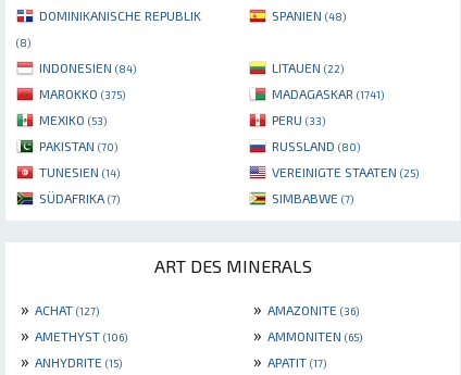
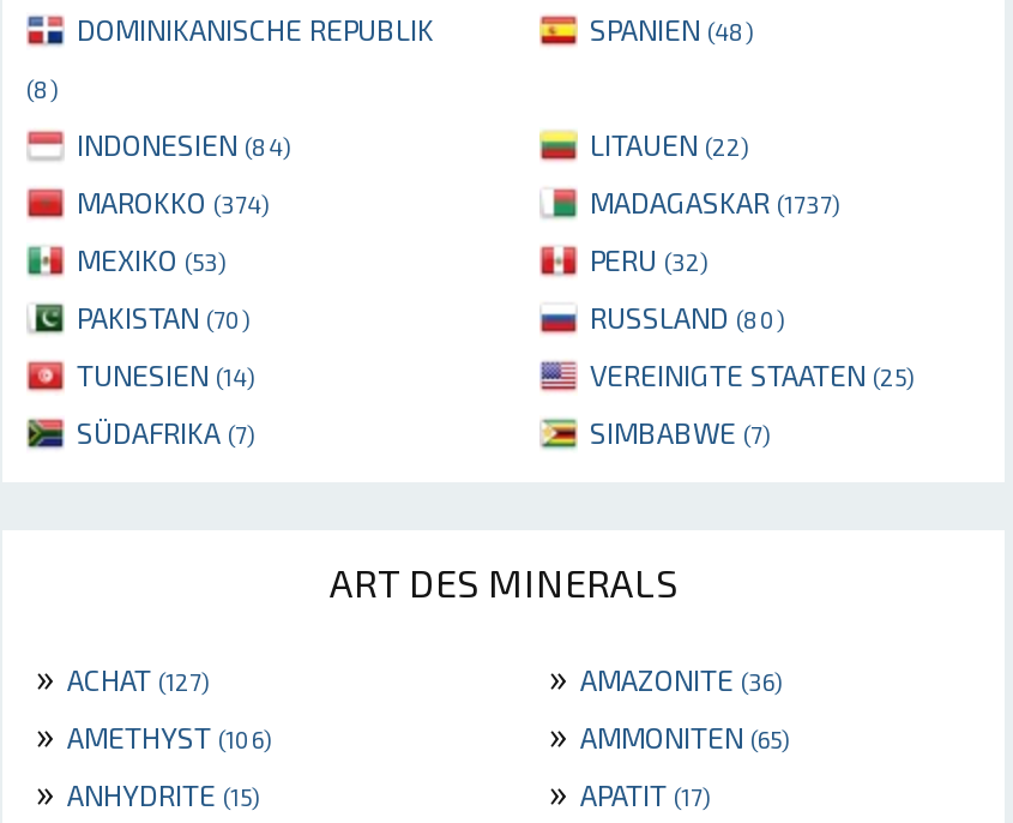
- MAROKKO (375)
+ MAROKKO (374)

- MADAGASKAR (1741)
+ MADAGASKAR (1737)

- PERU (33)
+ PERU (32)
